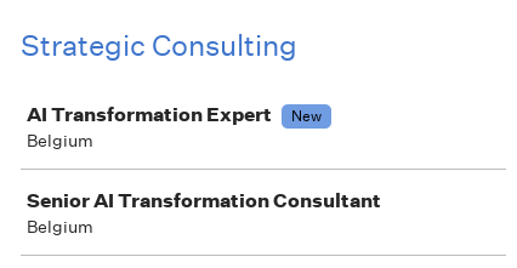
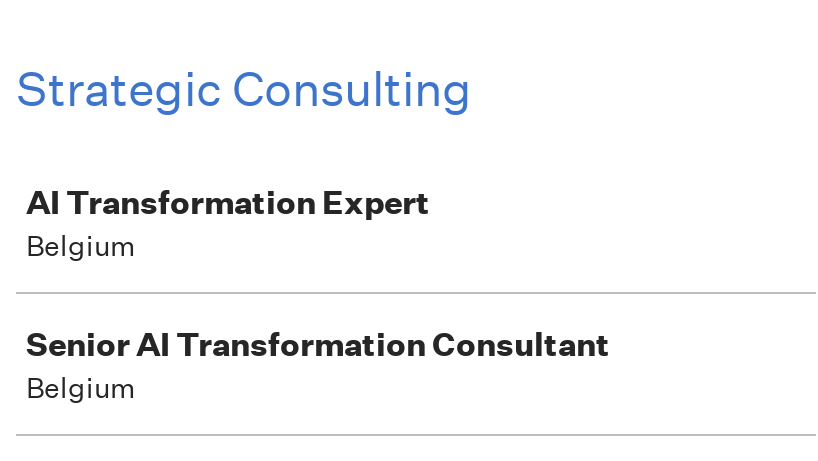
- New
